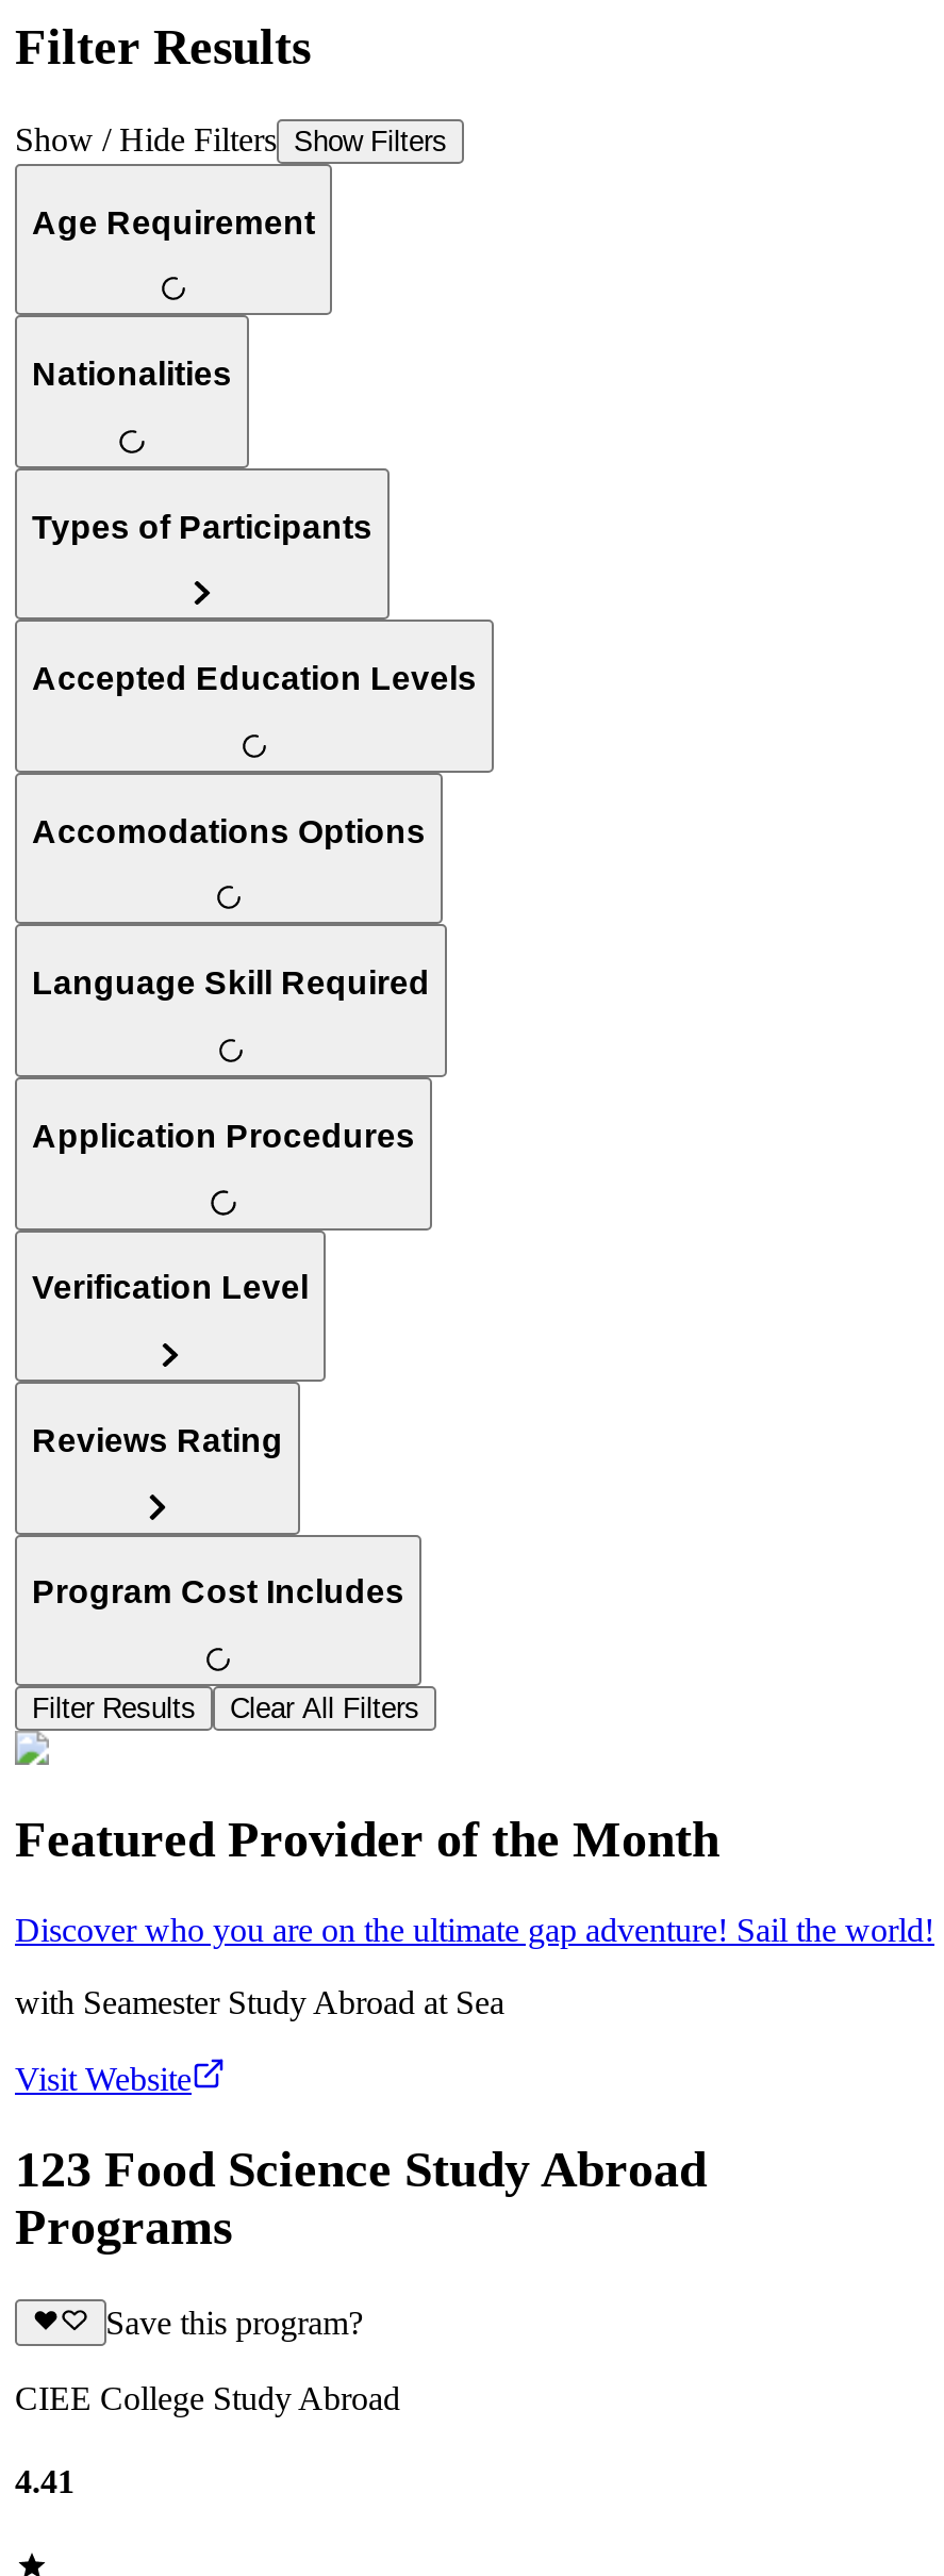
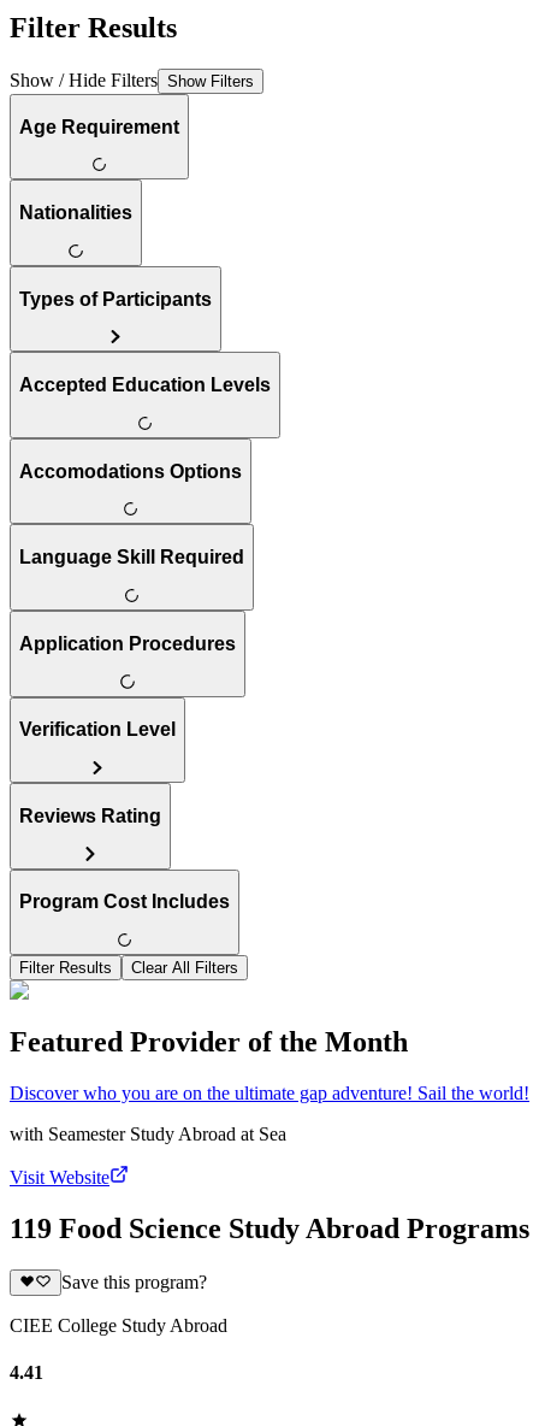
- 123 Food Science Study Abroad
- Programs
+ 119 Food Science Study Abroad Programs
